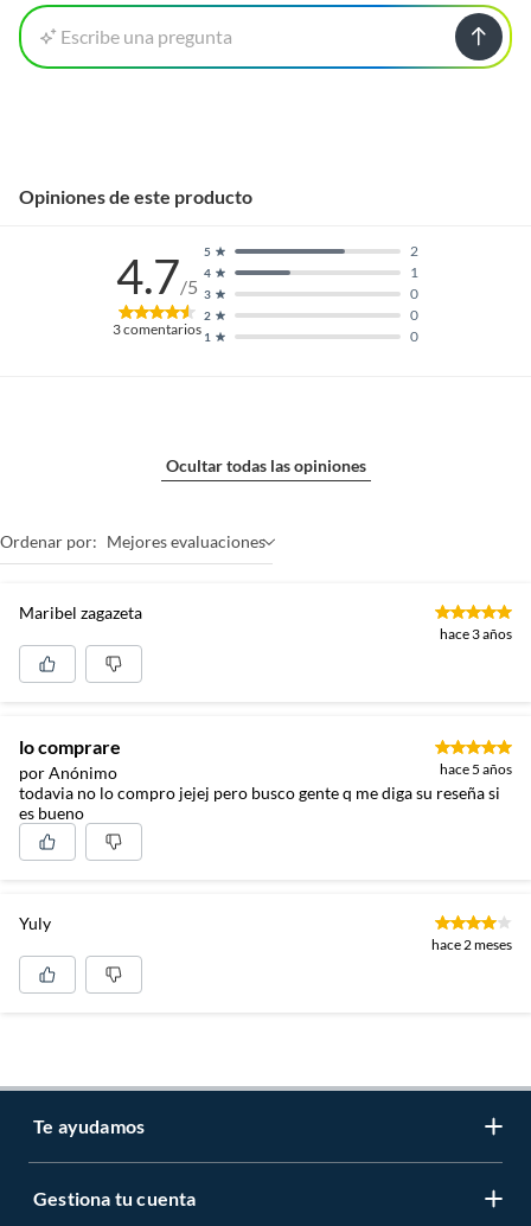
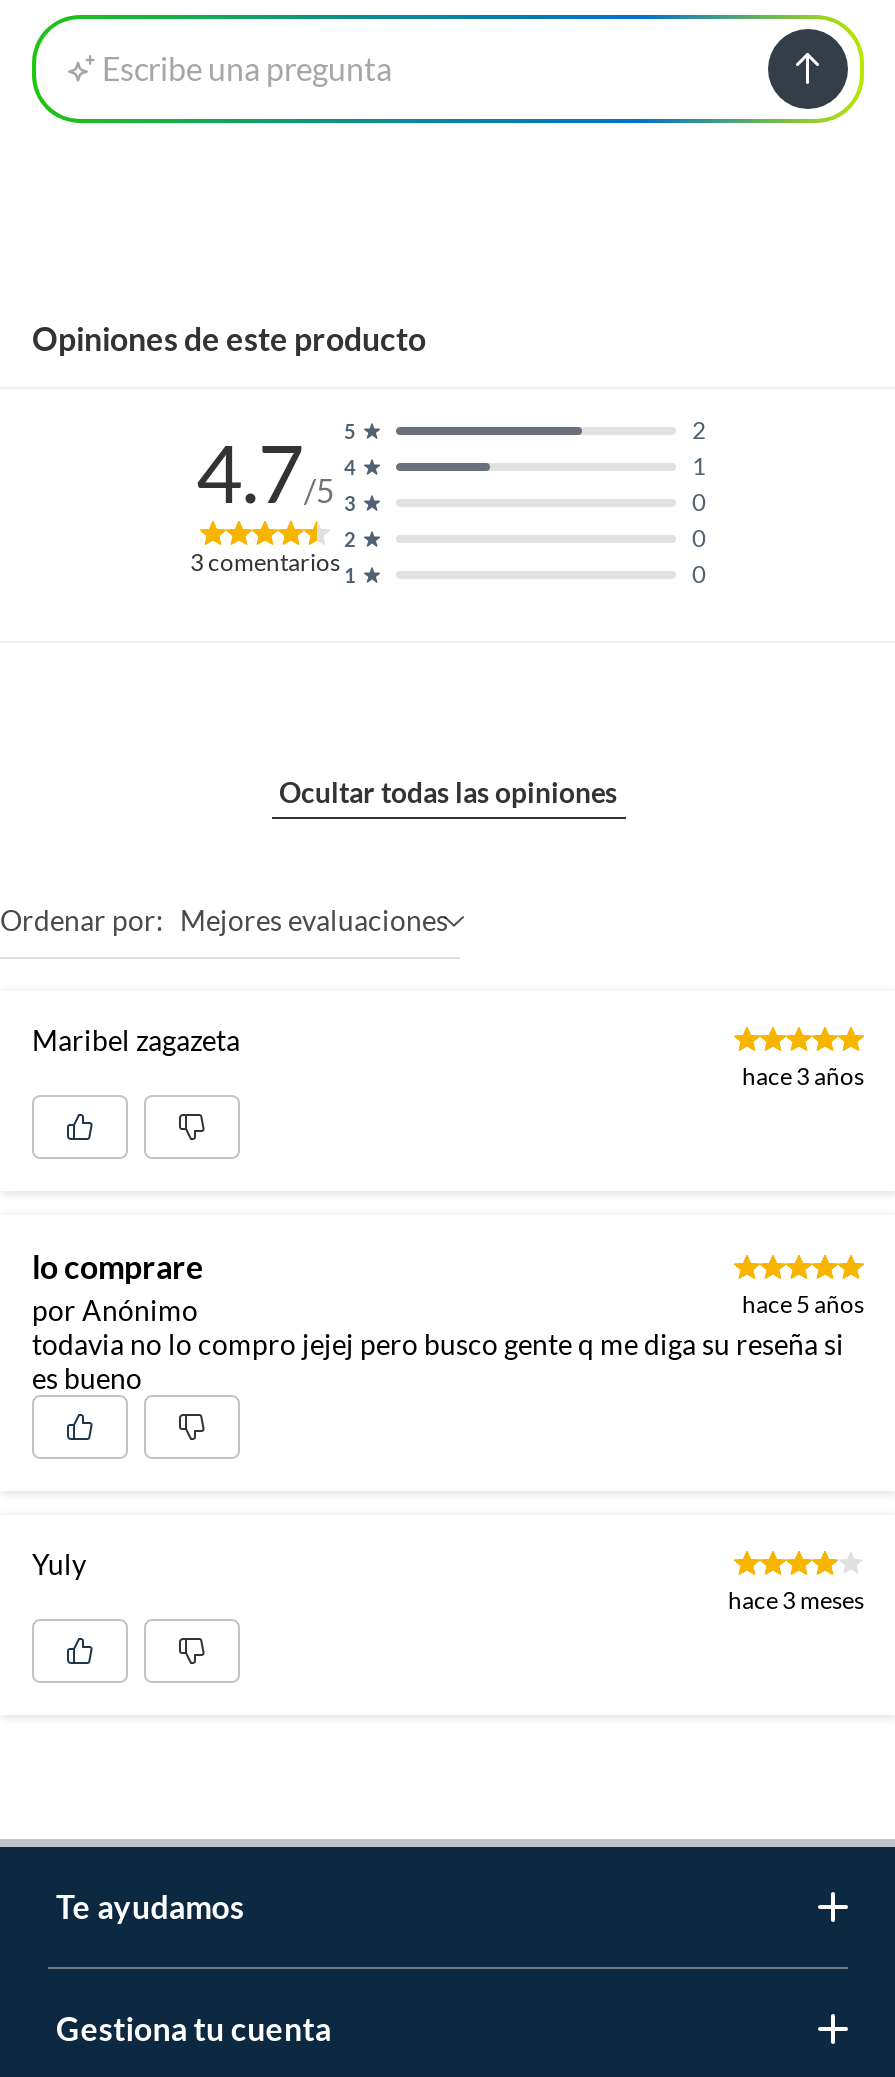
- hace 2 meses
+ hace 3 meses
